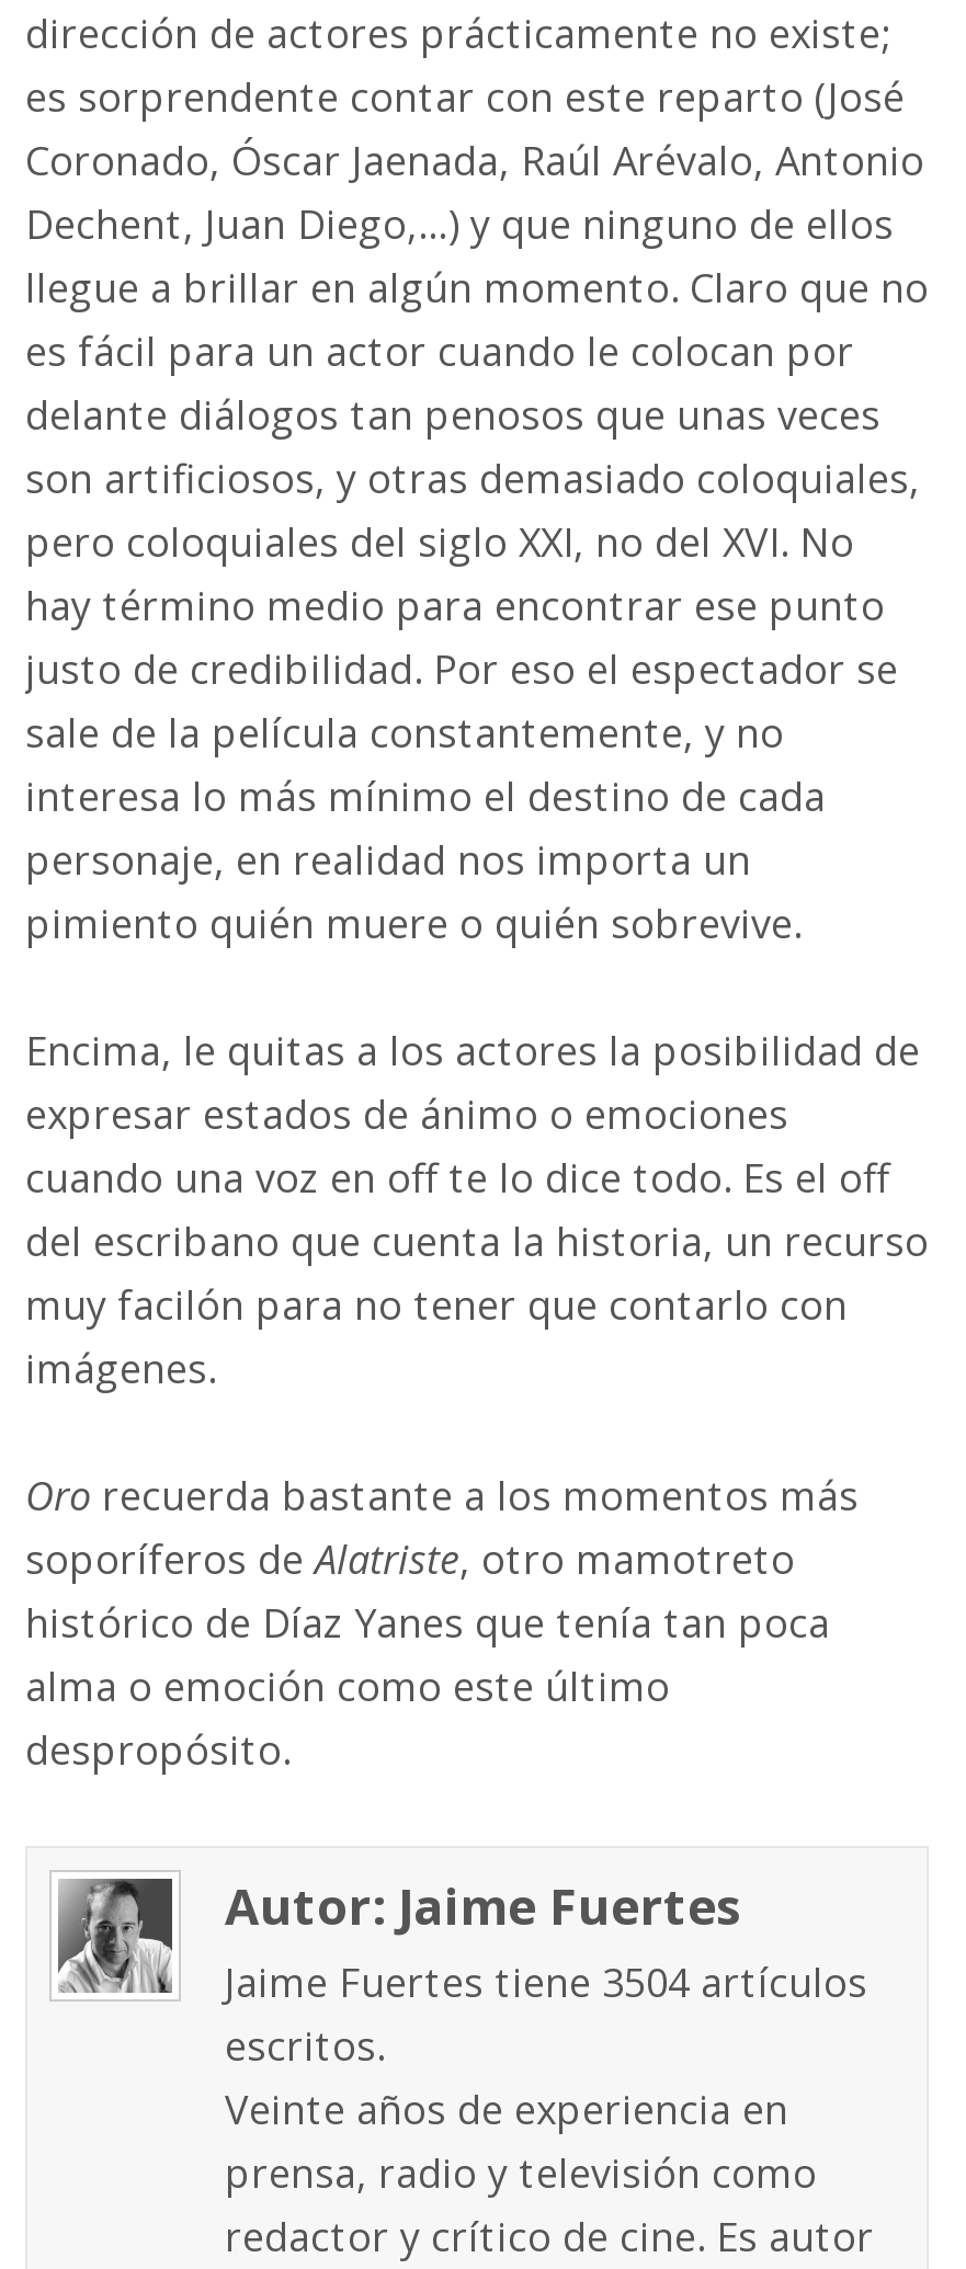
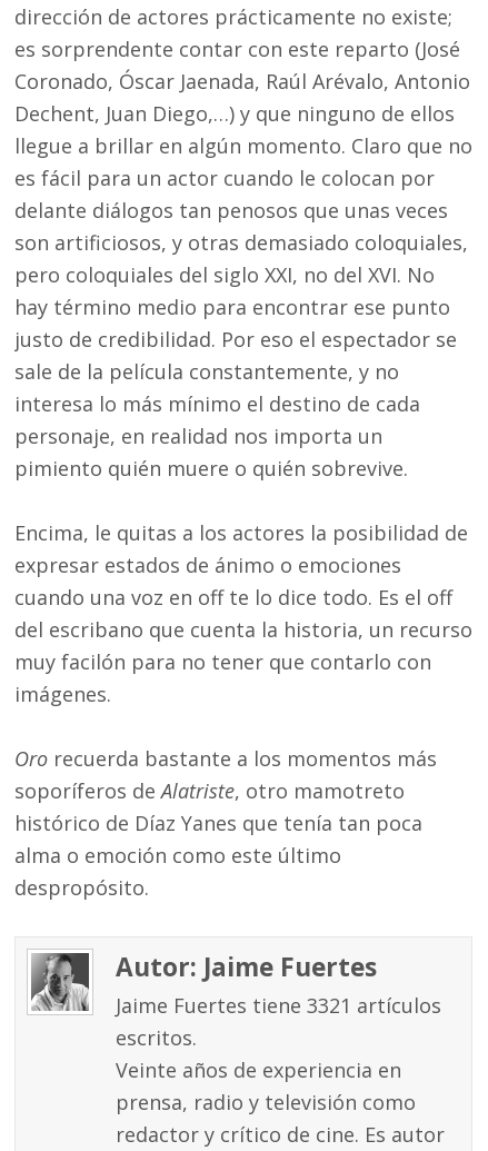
- Jaime Fuertes tiene 3504 artículos
+ Jaime Fuertes tiene 3321 artículos
